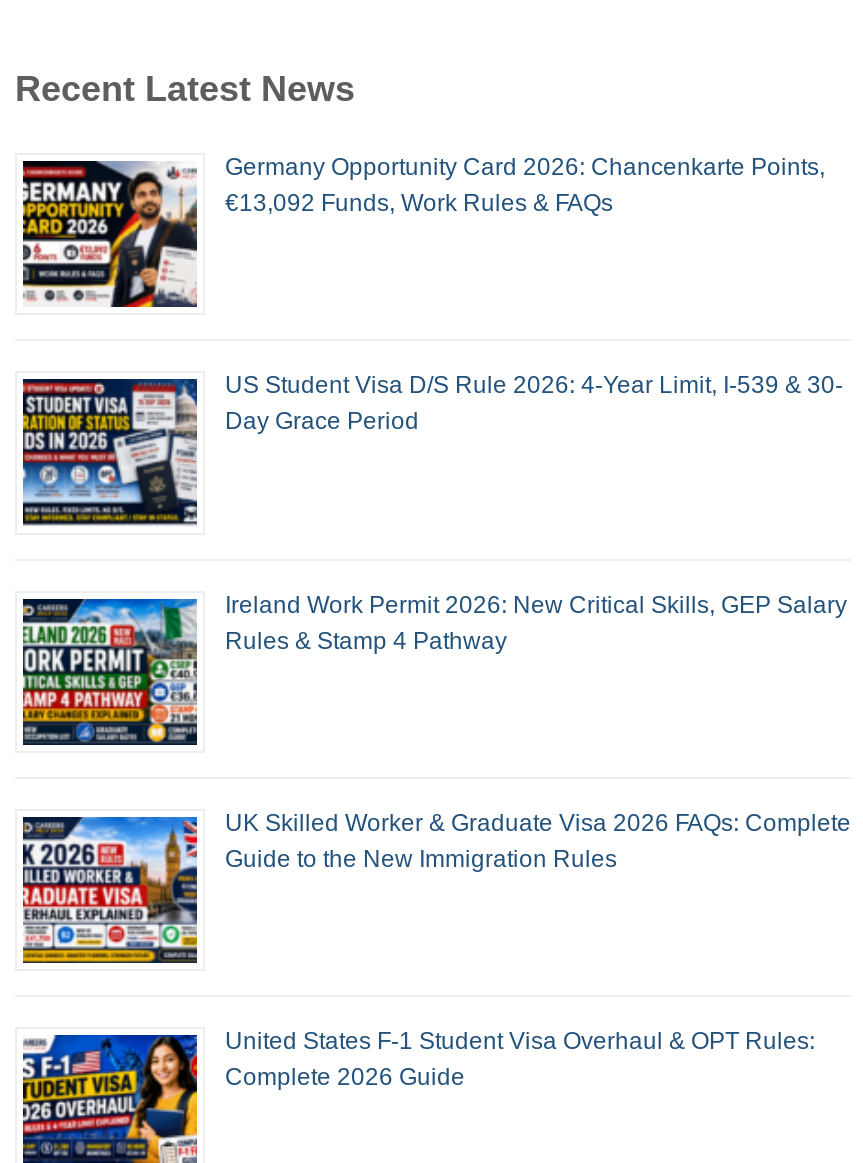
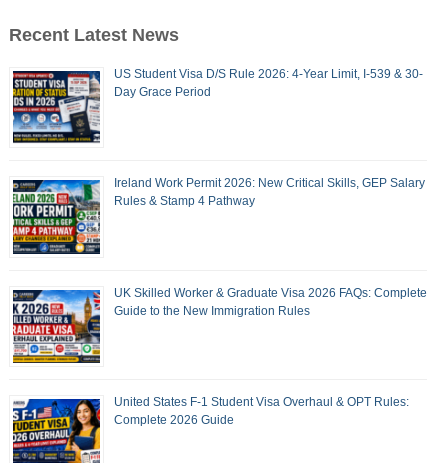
- [image]
- Germany Opportunity Card 2026: Chancenkarte Points,
- €13,092 Funds, Work Rules & FAQs
